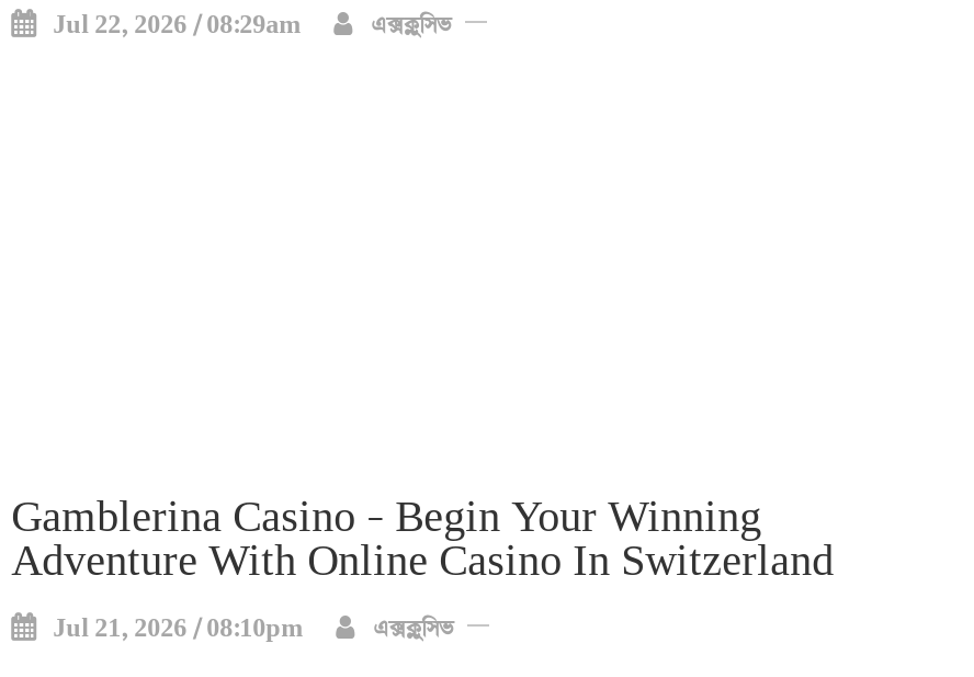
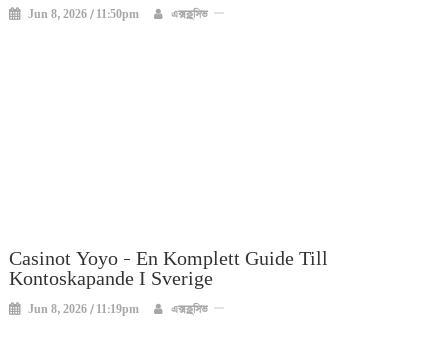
- Jul 22, 2026 / 08:29am
+ Jun 8, 2026 / 11:50pm

- Gamblerina Casino – Begin Your Winning
- Adventure With Online Casino In Switzerland
+ Casinot Yoyo – En Komplett Guide Till
+ Kontoskapande I Sverige

- Jul 21, 2026 / 08:10pm
+ Jun 8, 2026 / 11:19pm
